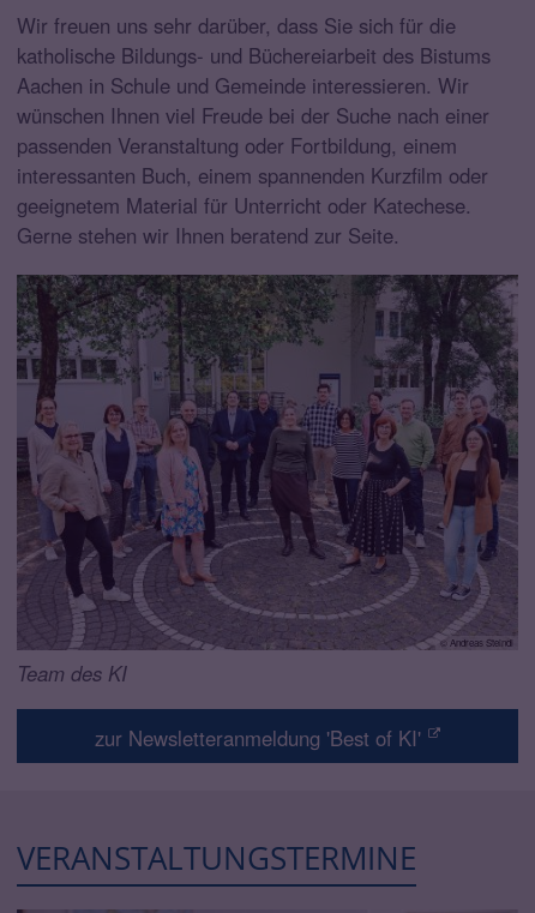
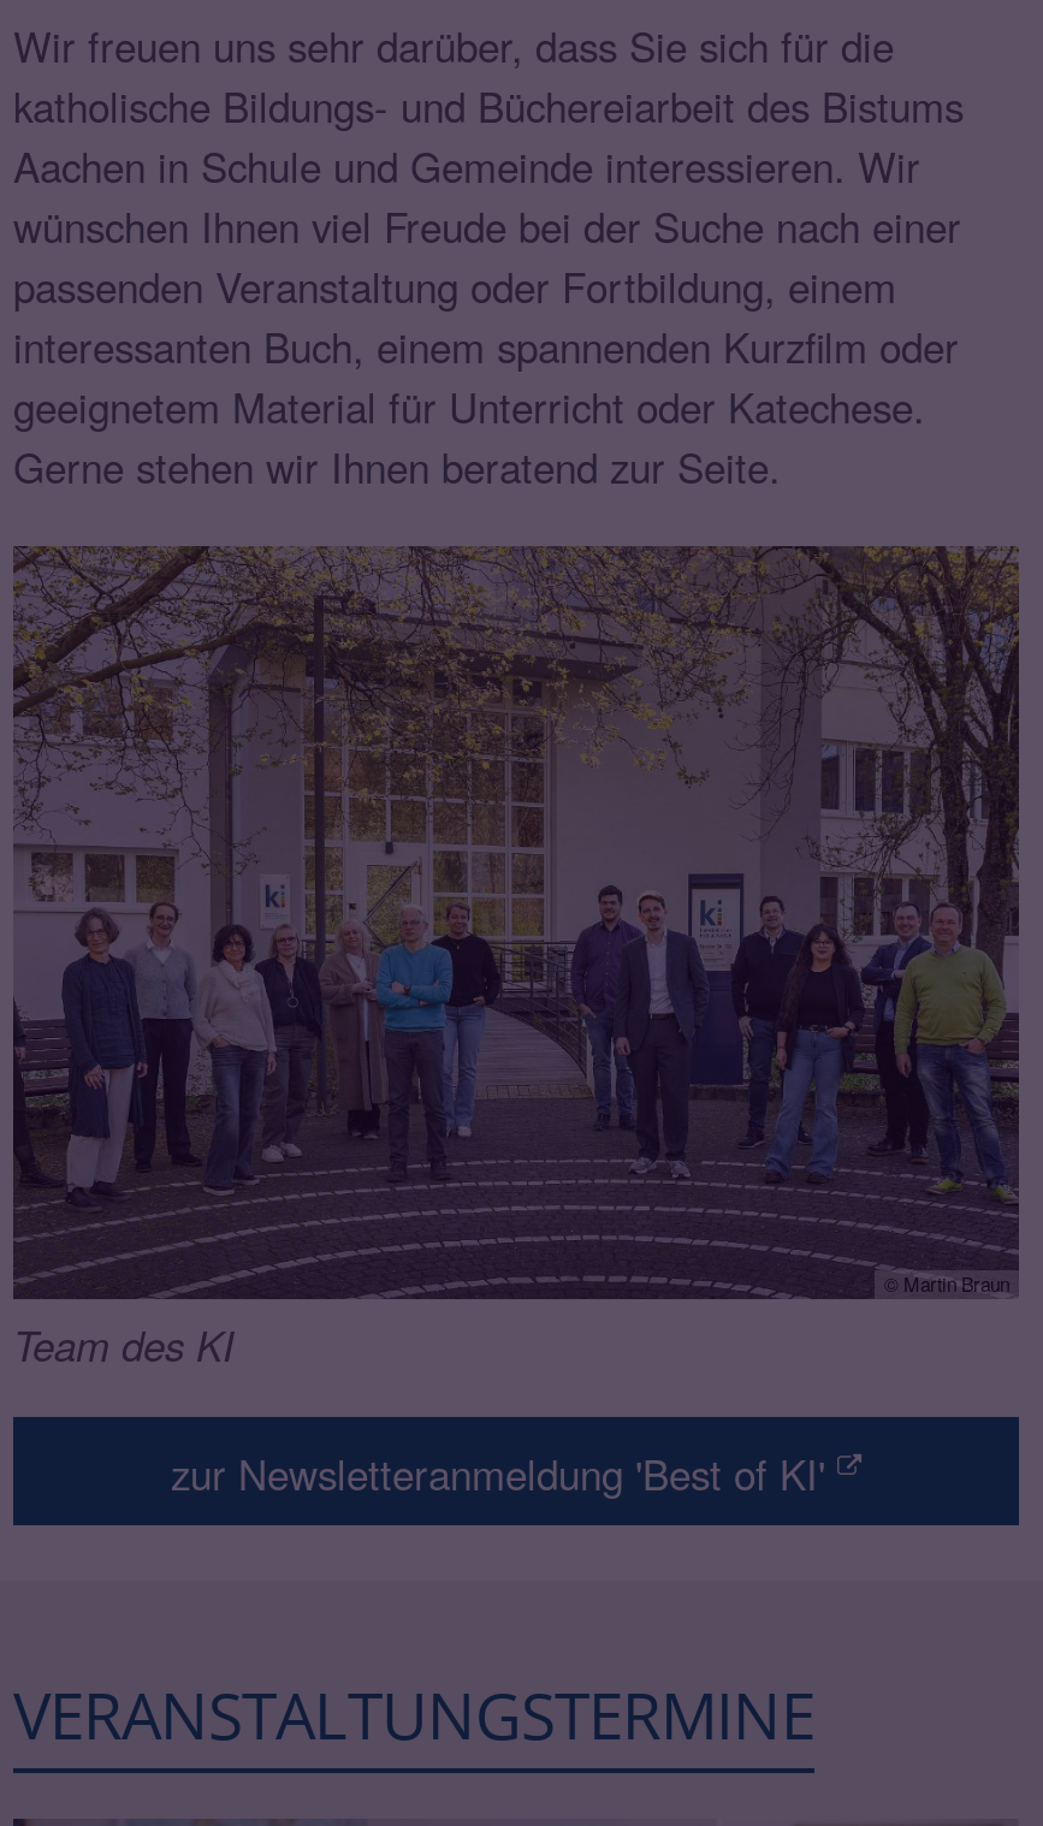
- [image]
- © Andreas Steindl
+ [image]
+ © Martin Braun
